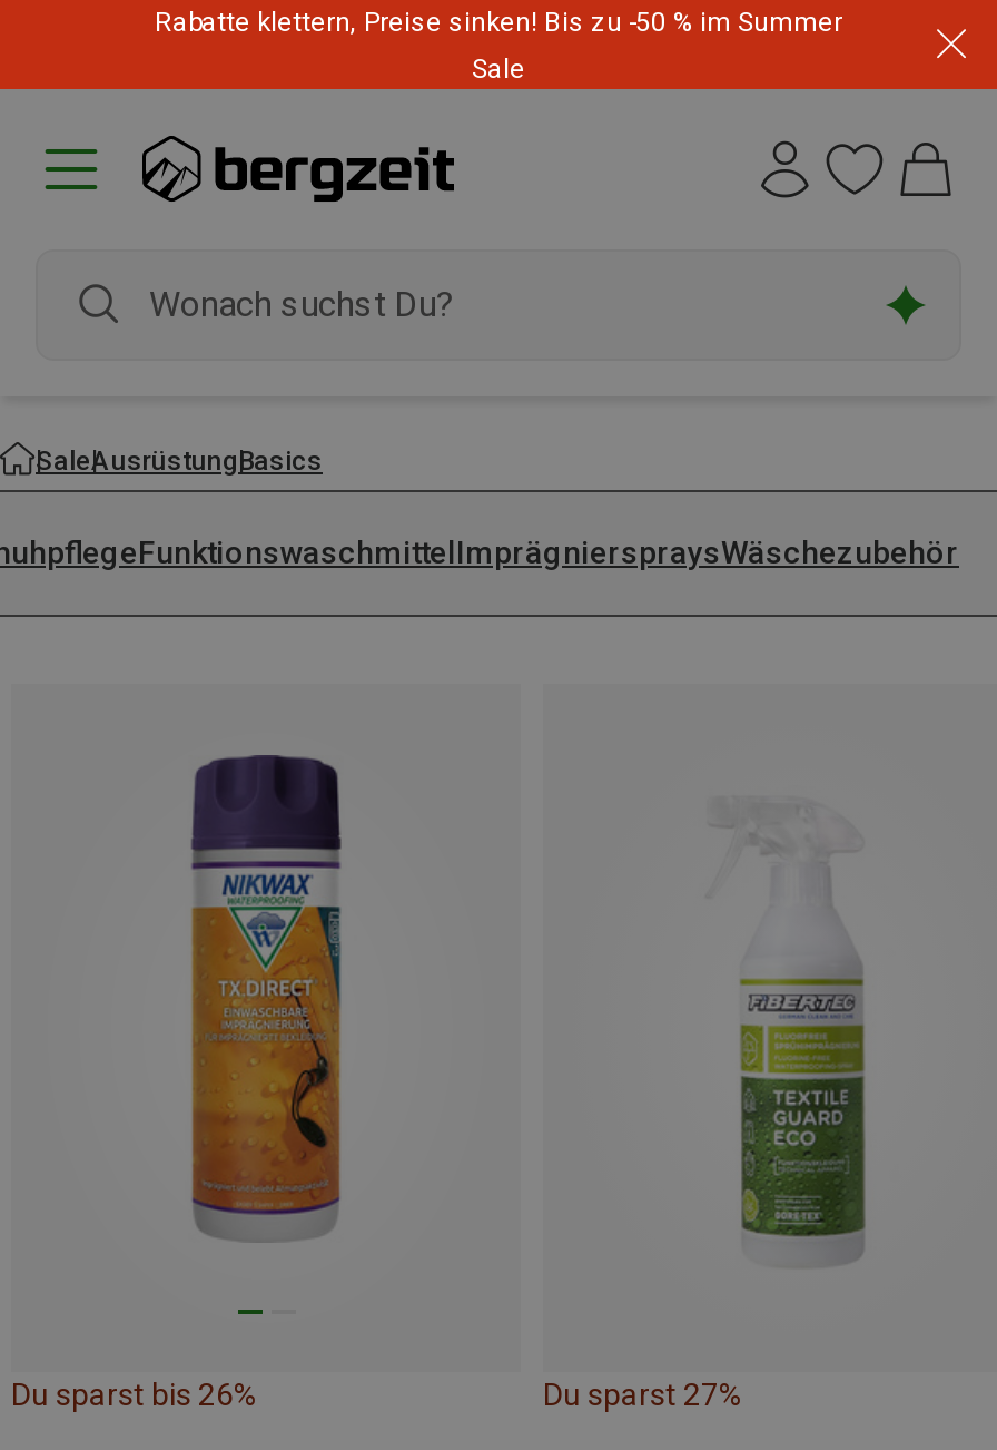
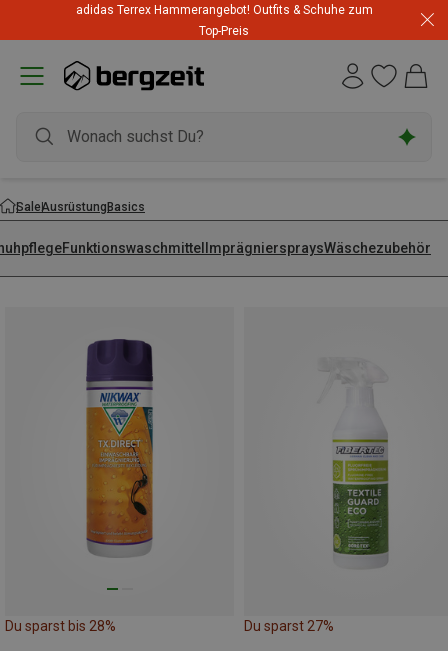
- Rabatte klettern, Preise sinken! Bis zu -50 % im Summer
+ adidas Terrex Hammerangebot! Outfits & Schuhe zum

- Sale
+ Top-Preis

- Du sparst bis 26%
+ Du sparst bis 28%
